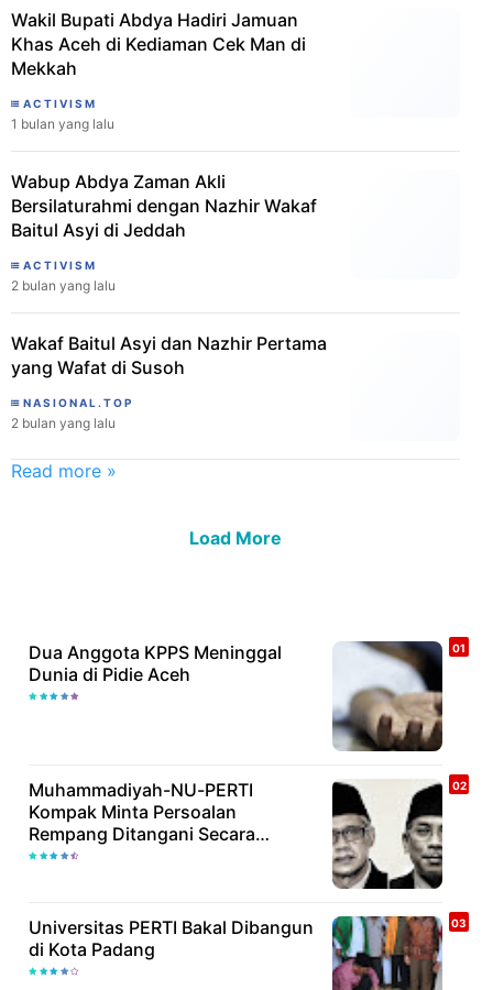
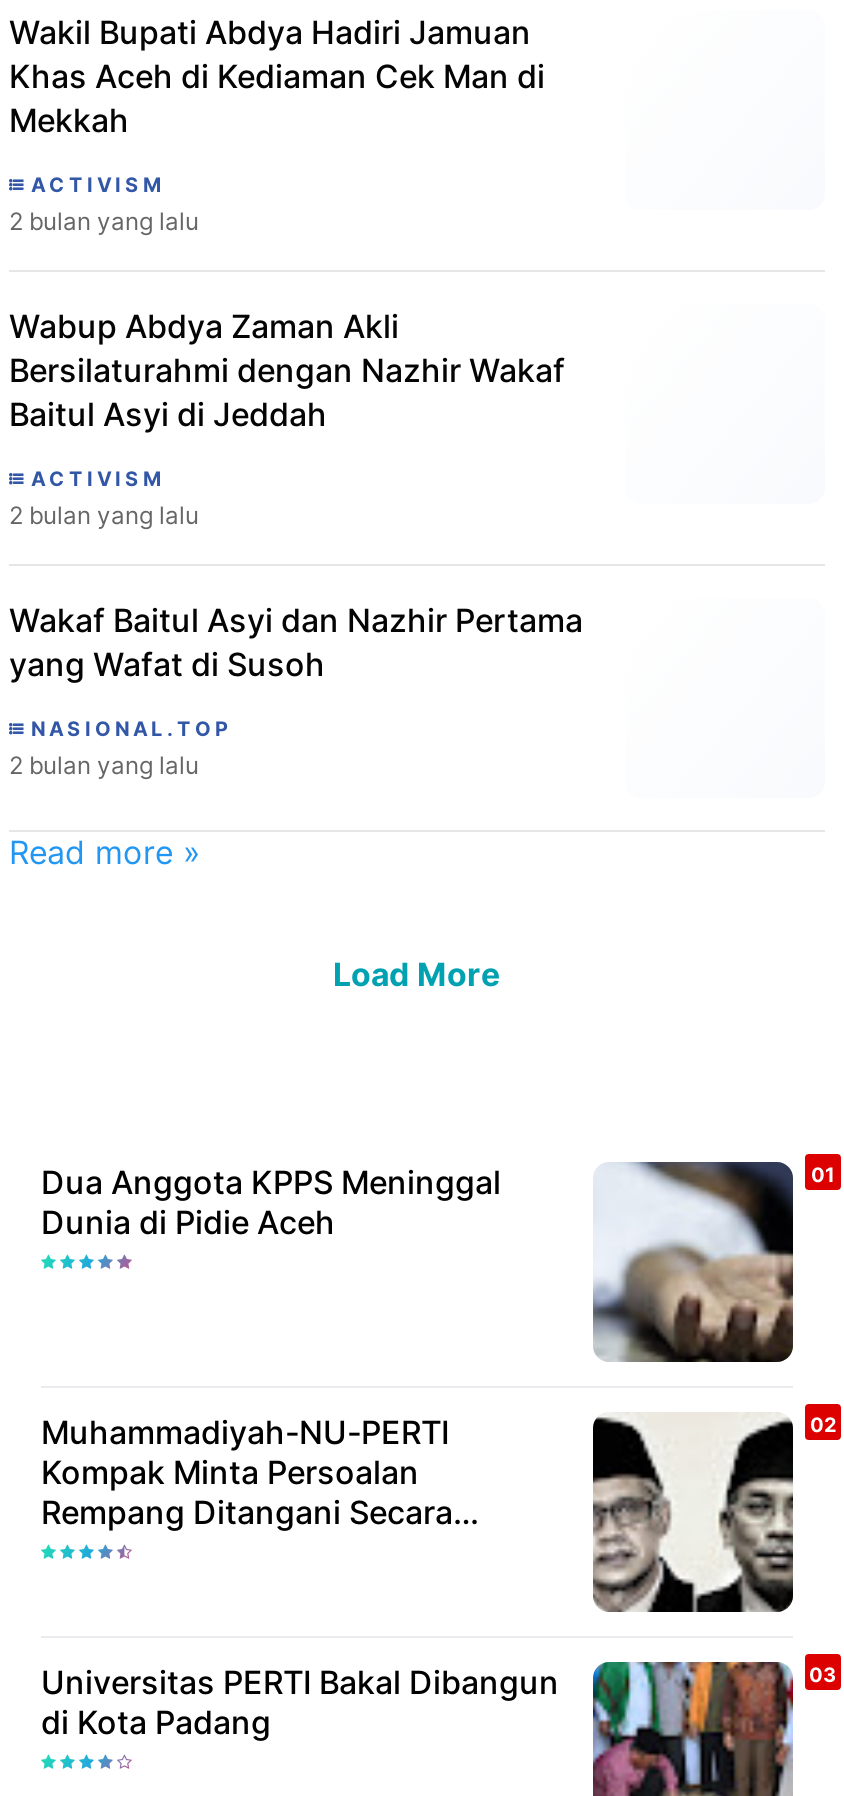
- 1 bulan yang lalu
+ 2 bulan yang lalu
